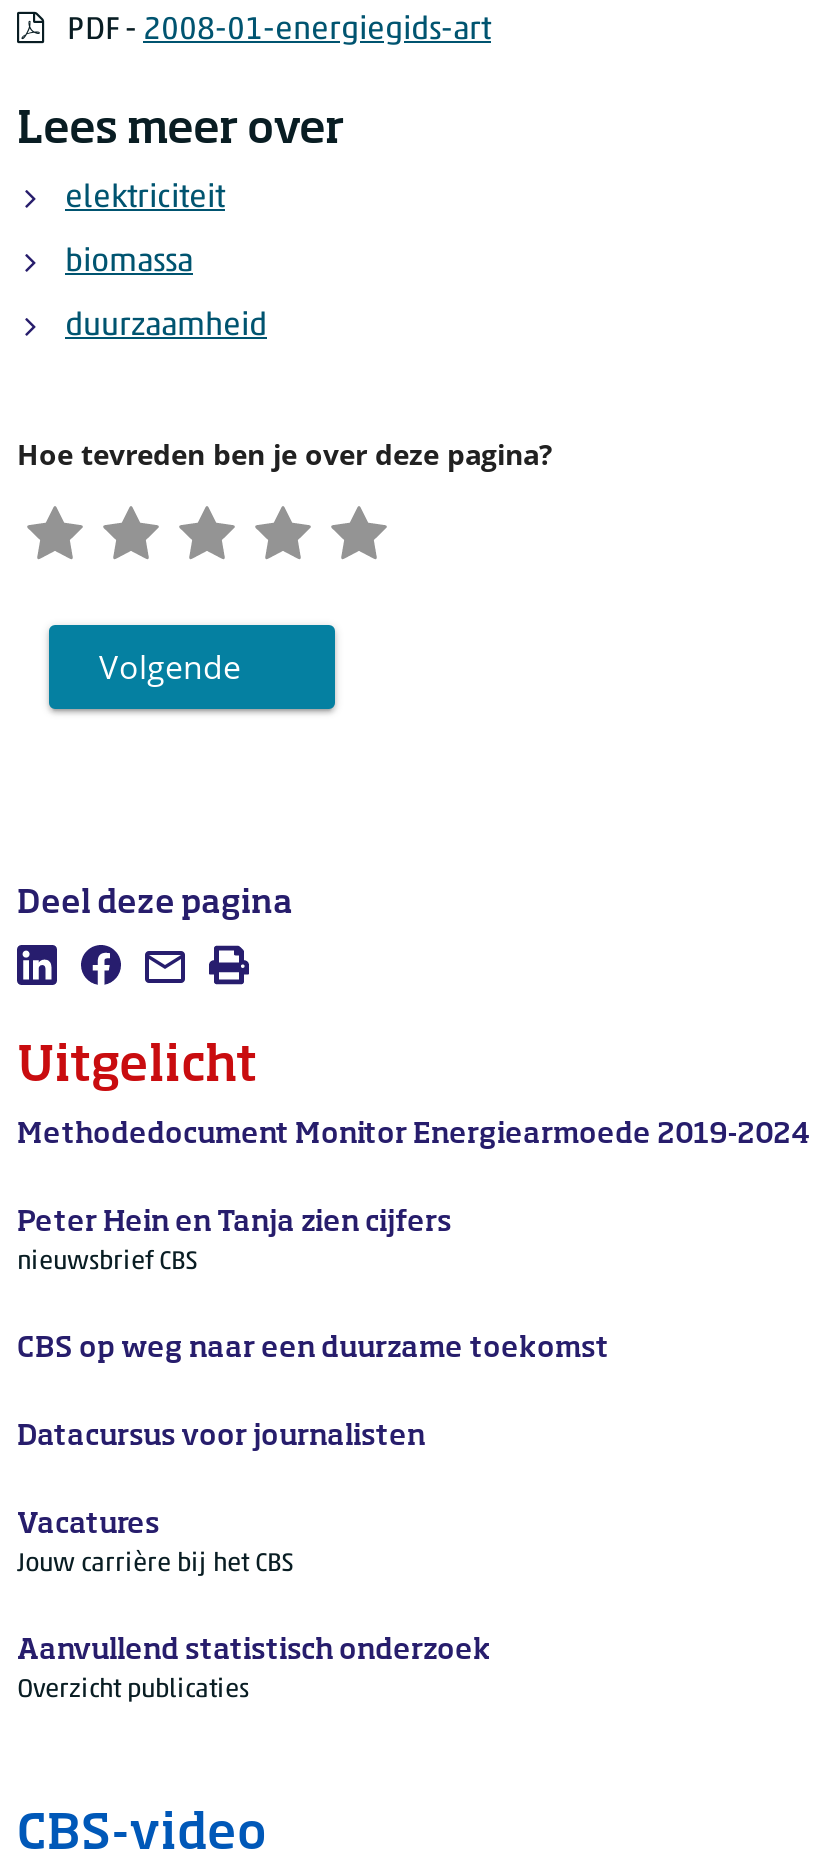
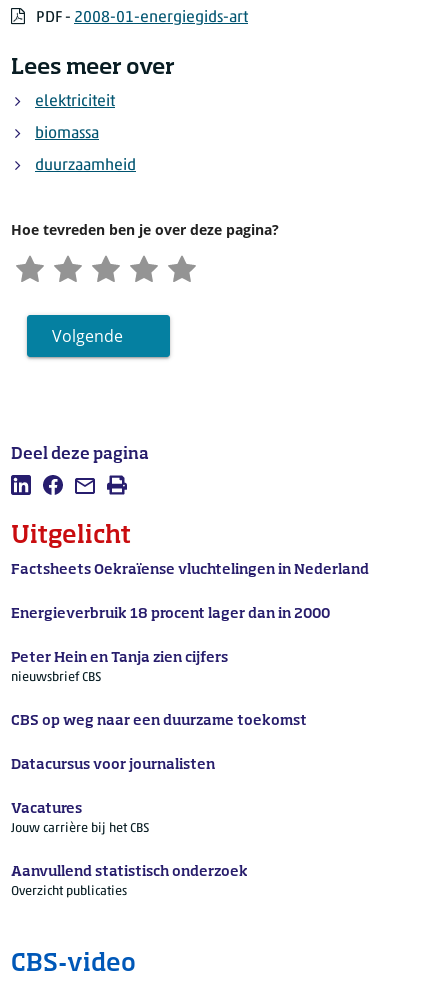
- Methodedocument Monitor Energiearmoede 2019-2024
+ Factsheets Oekraïense vluchtelingen in Nederland
+ Energieverbruik 18 procent lager dan in 2000
